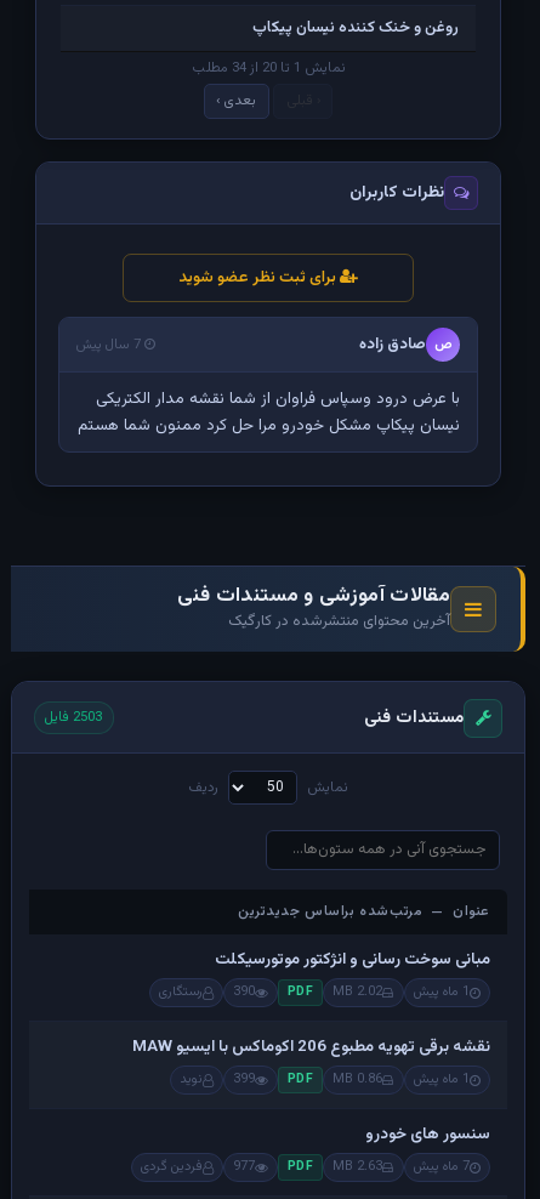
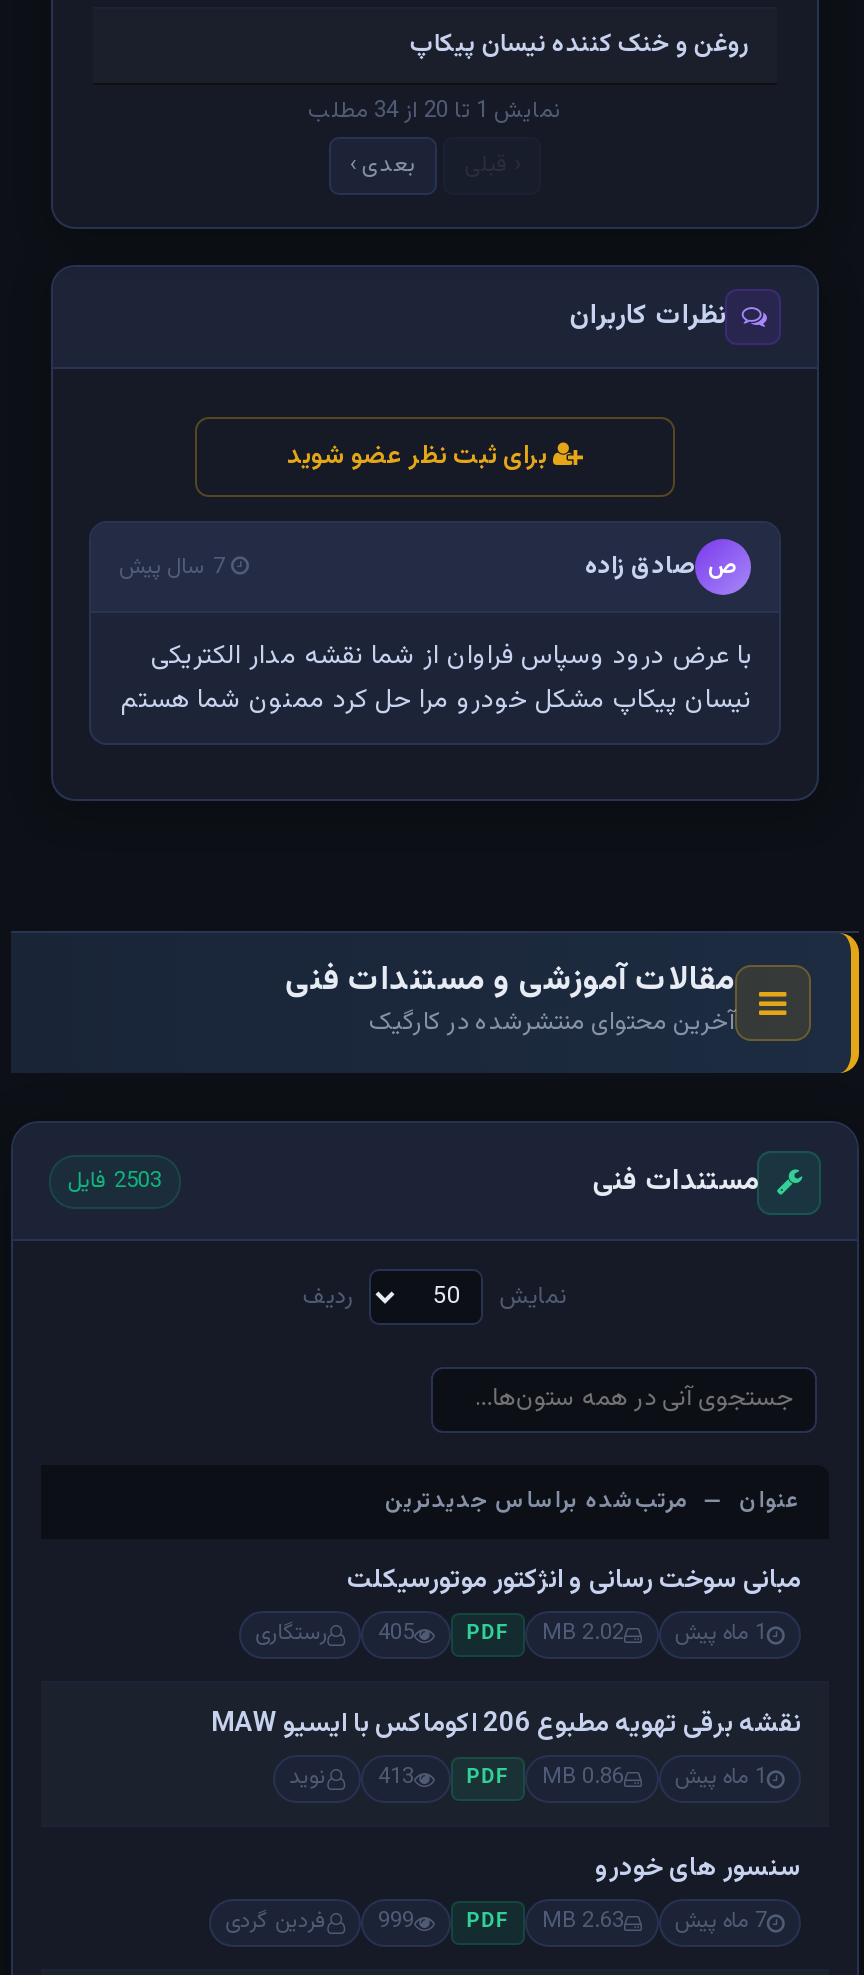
- PDF 390 رستگاری
+ PDF 405 رستگاری

- 399
+ 413

- PDF 977 فردین گردی
+ PDF 999 فردین گردی
